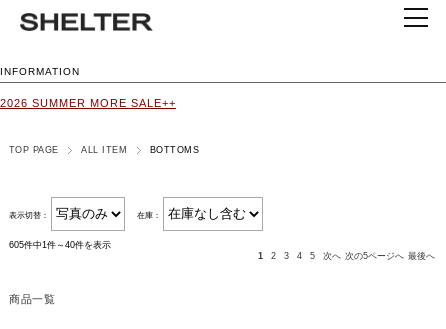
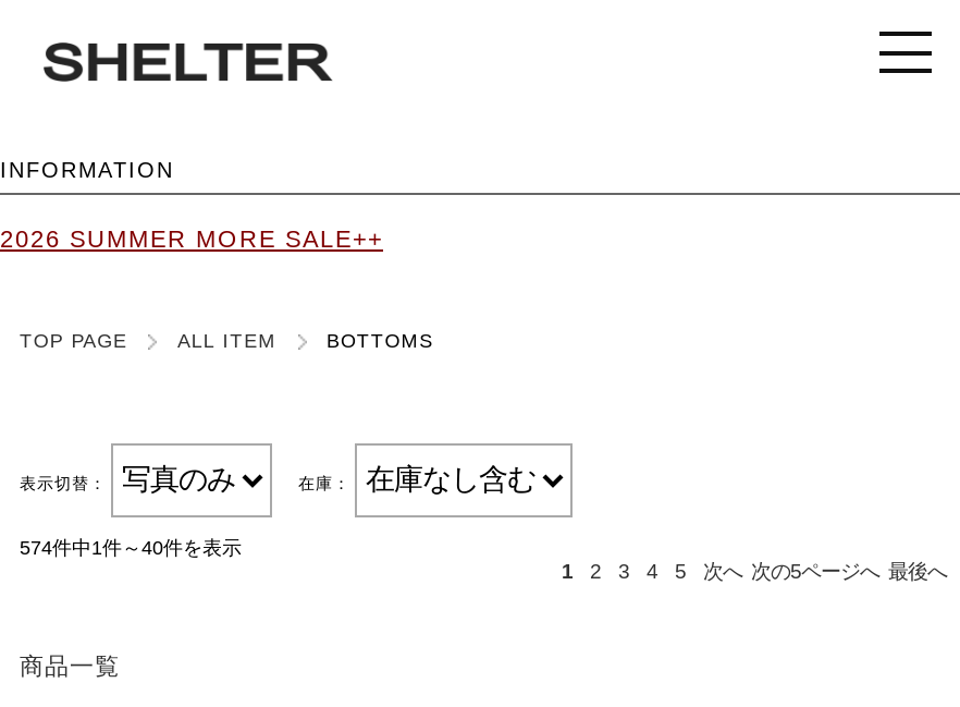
- 605件中1件～40件を表示
+ 574件中1件～40件を表示
